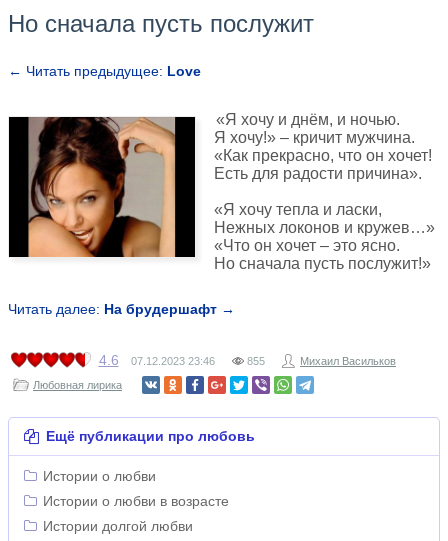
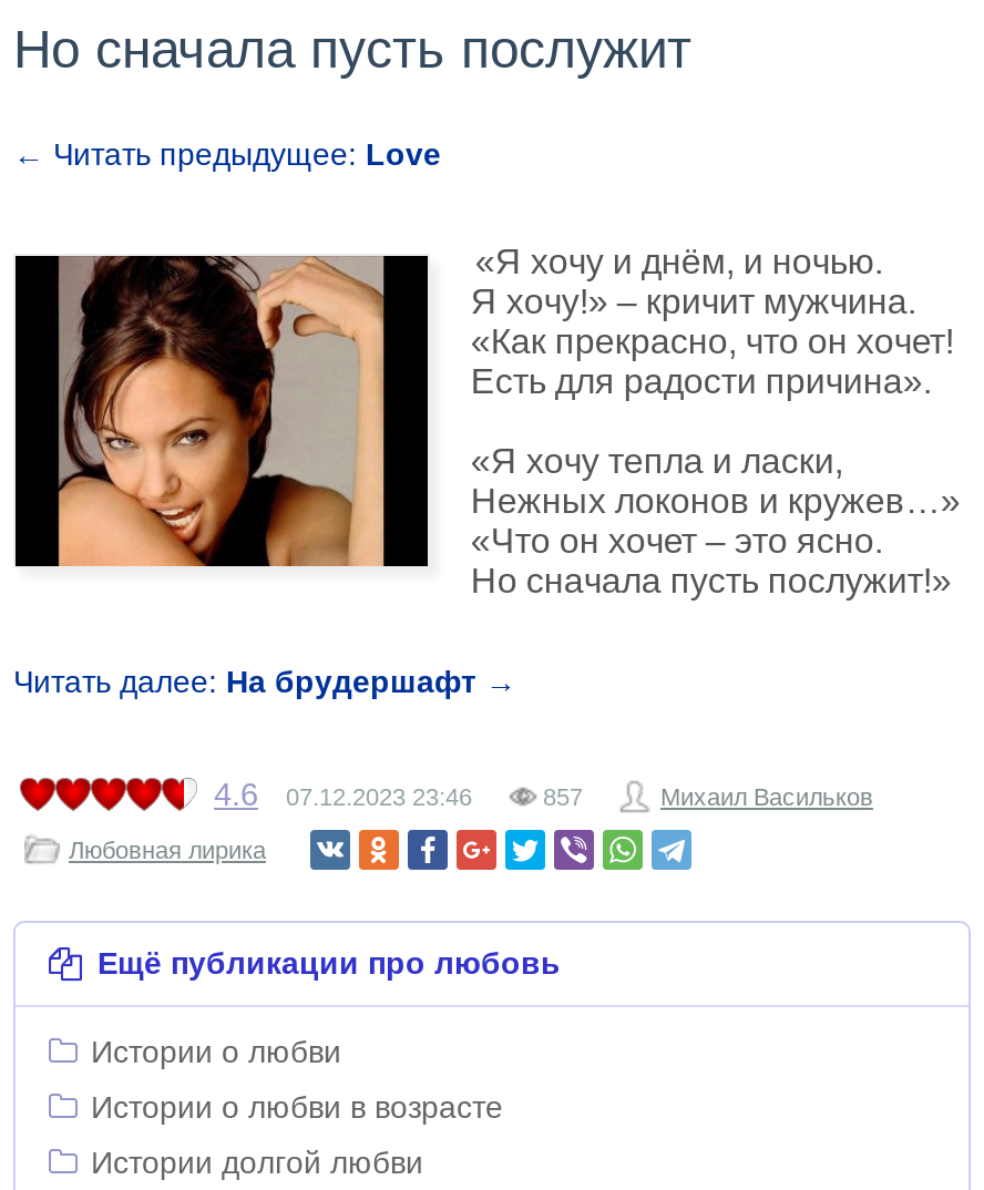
- 855
+ 857
